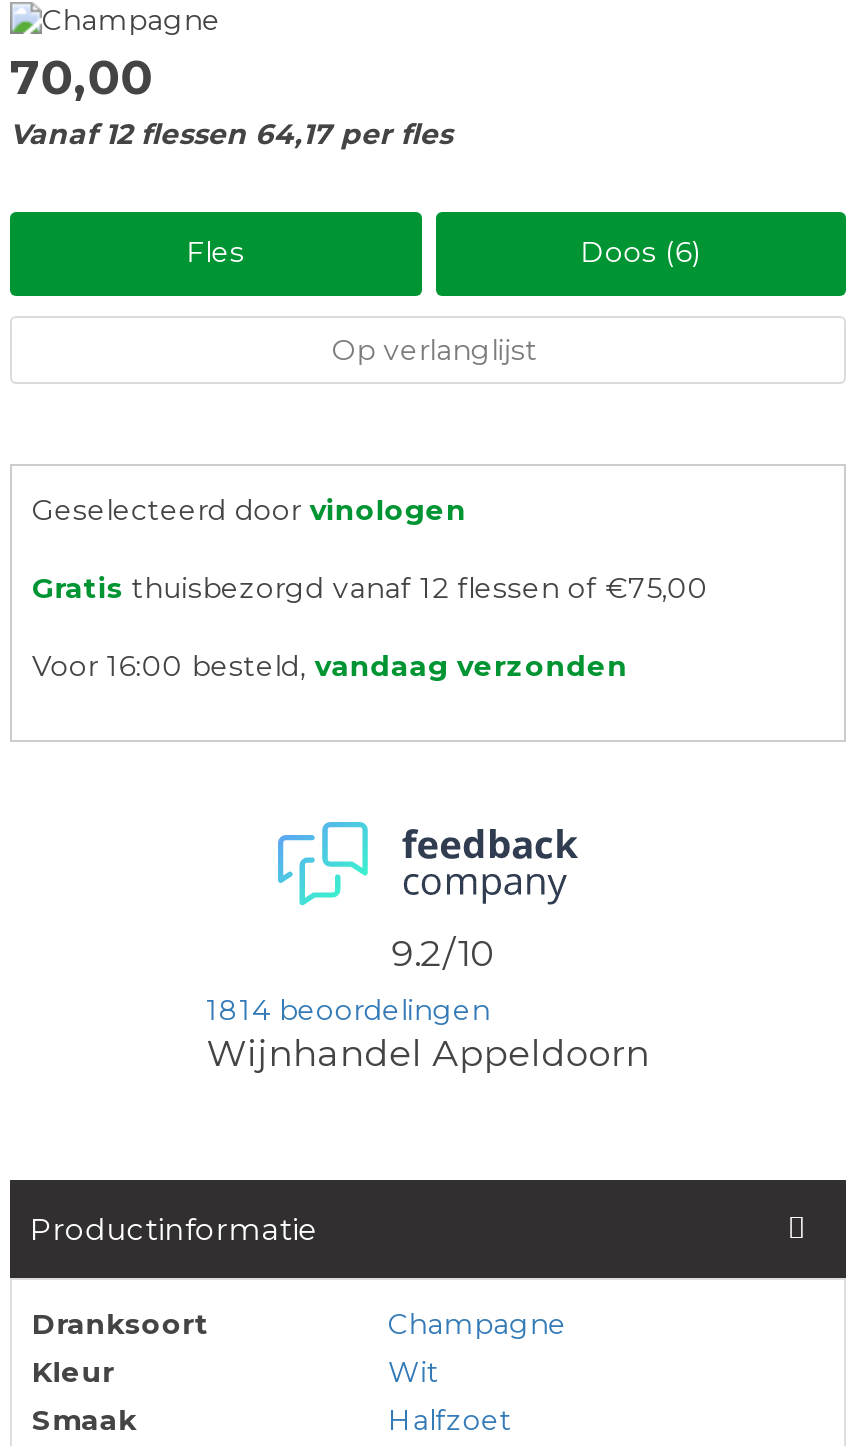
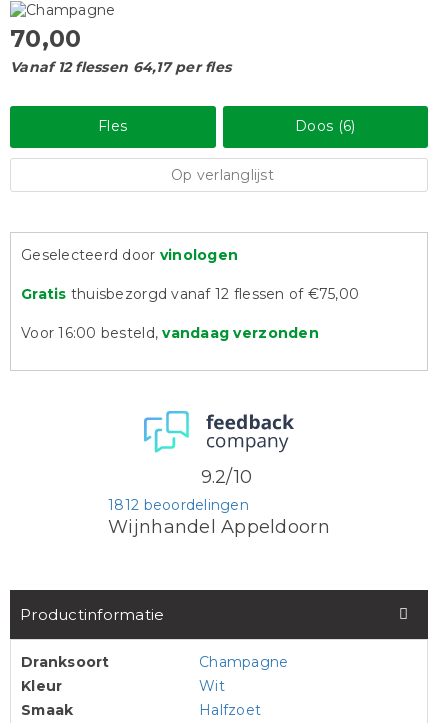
- 1814 beoordelingen
+ 1812 beoordelingen
